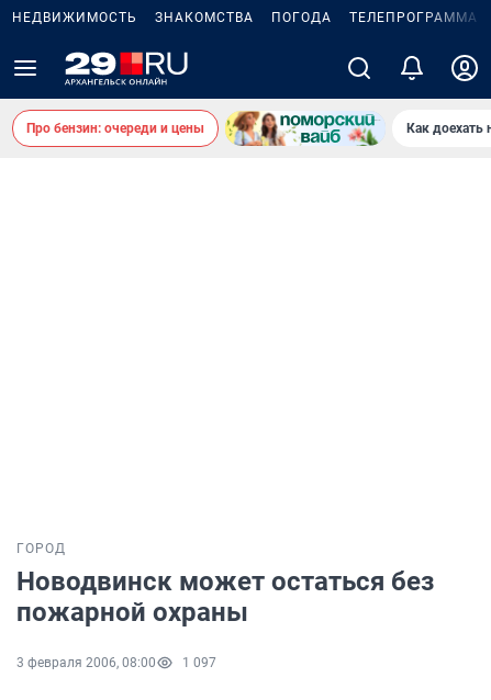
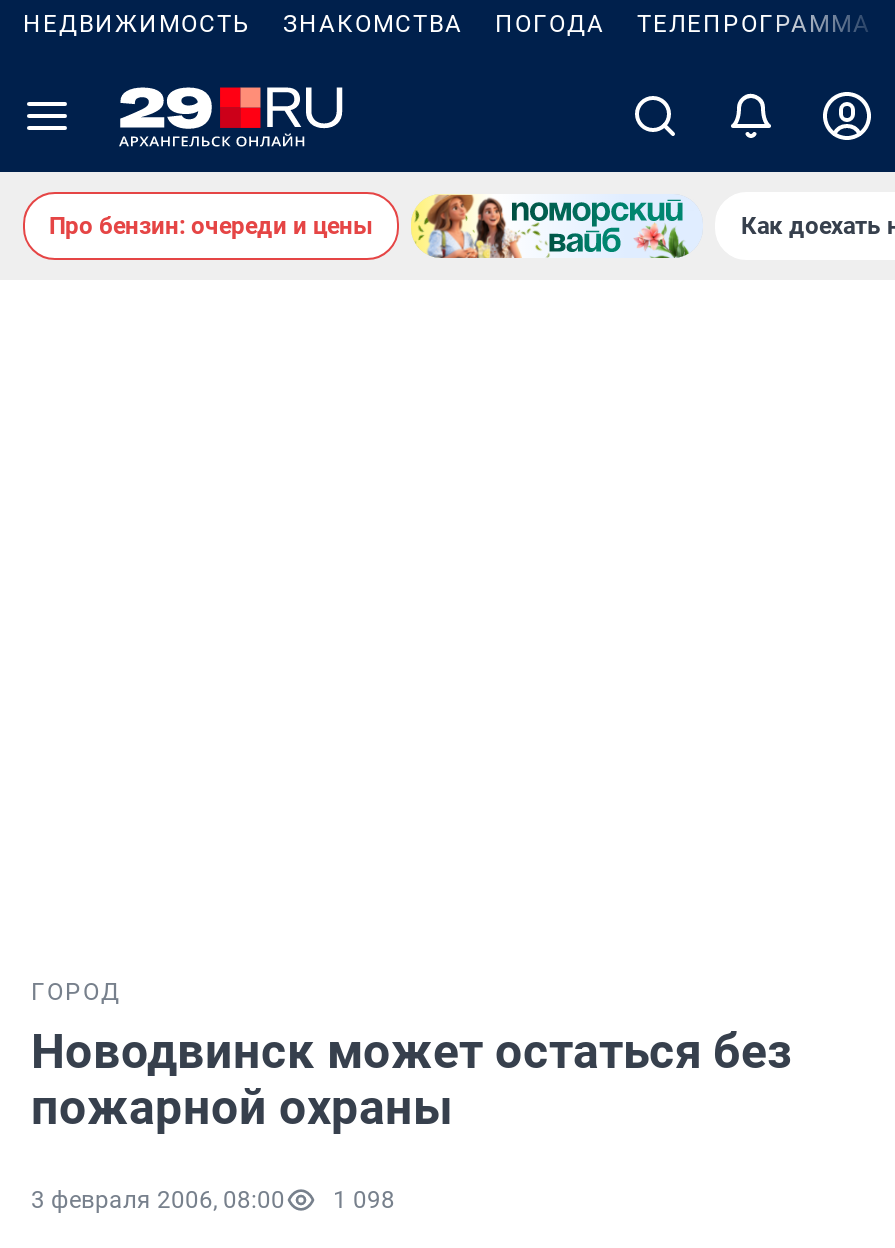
- 3 февраля 2006, 08:00 1 097
+ 3 февраля 2006, 08:00 1 098
